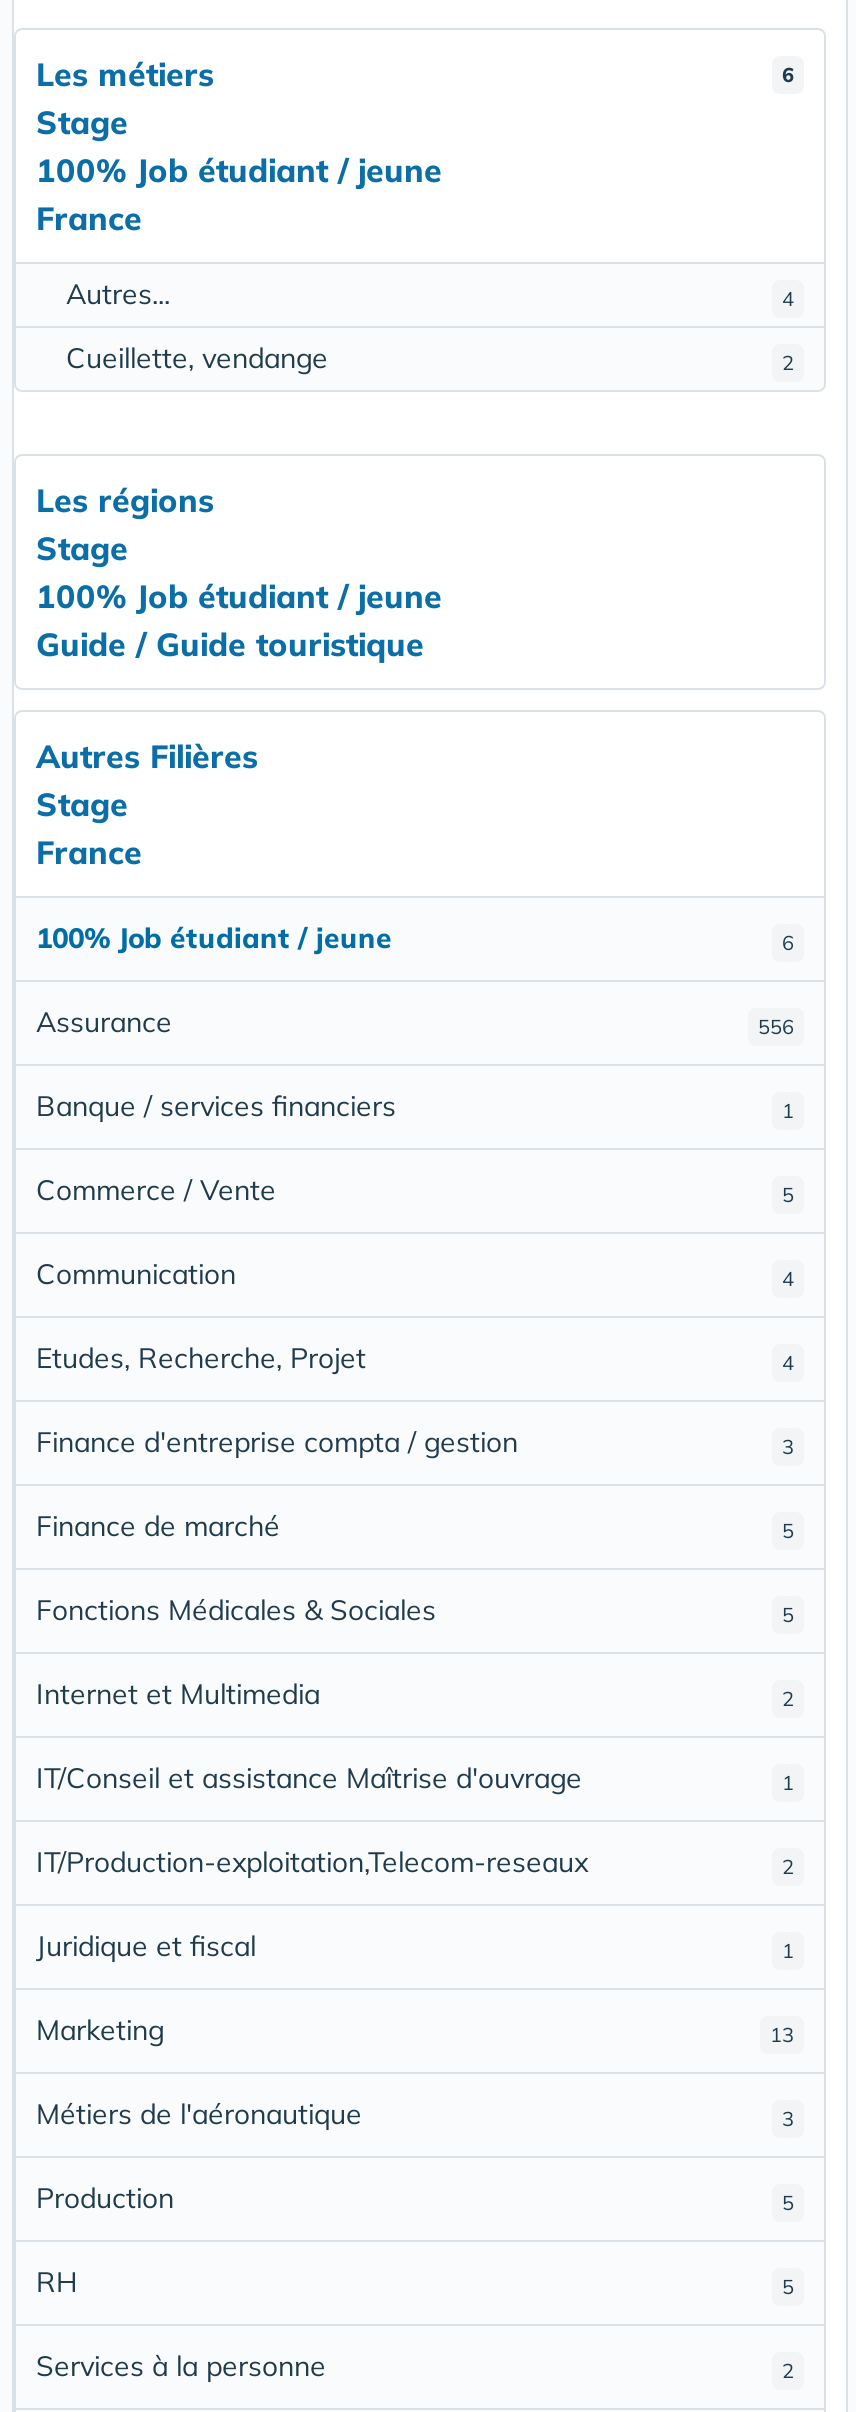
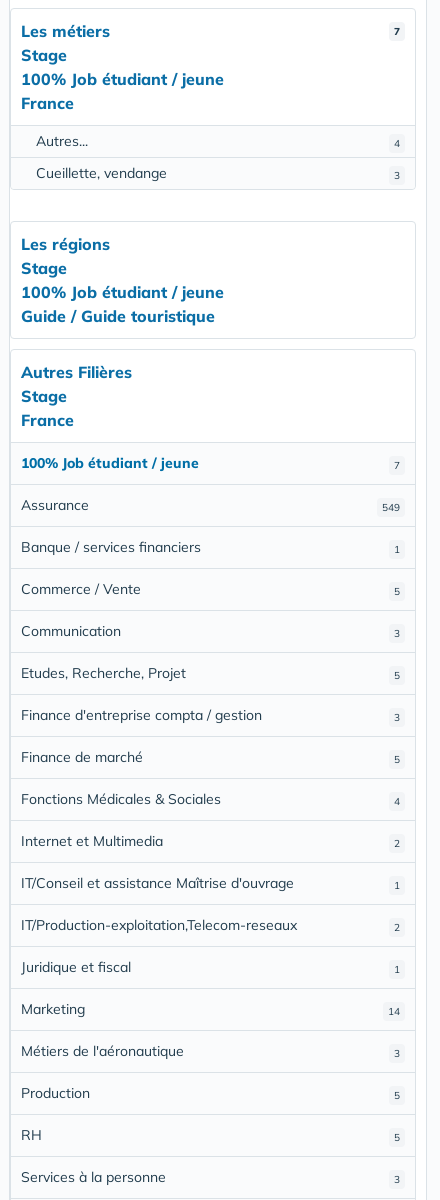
- 6
+ 7

- 2
+ 3

- 6
+ 7

- 556
+ 549

- 4
+ 3

- 4
+ 5

- 5
+ 4

- 13
+ 14

- 2
+ 3
